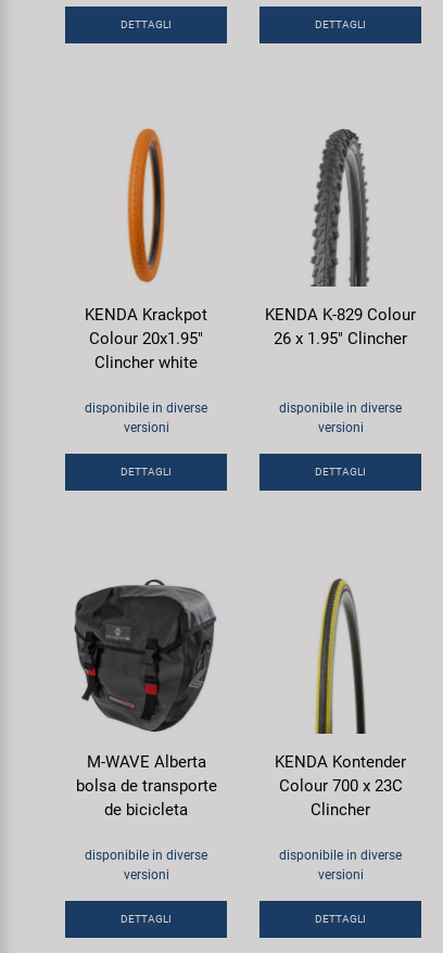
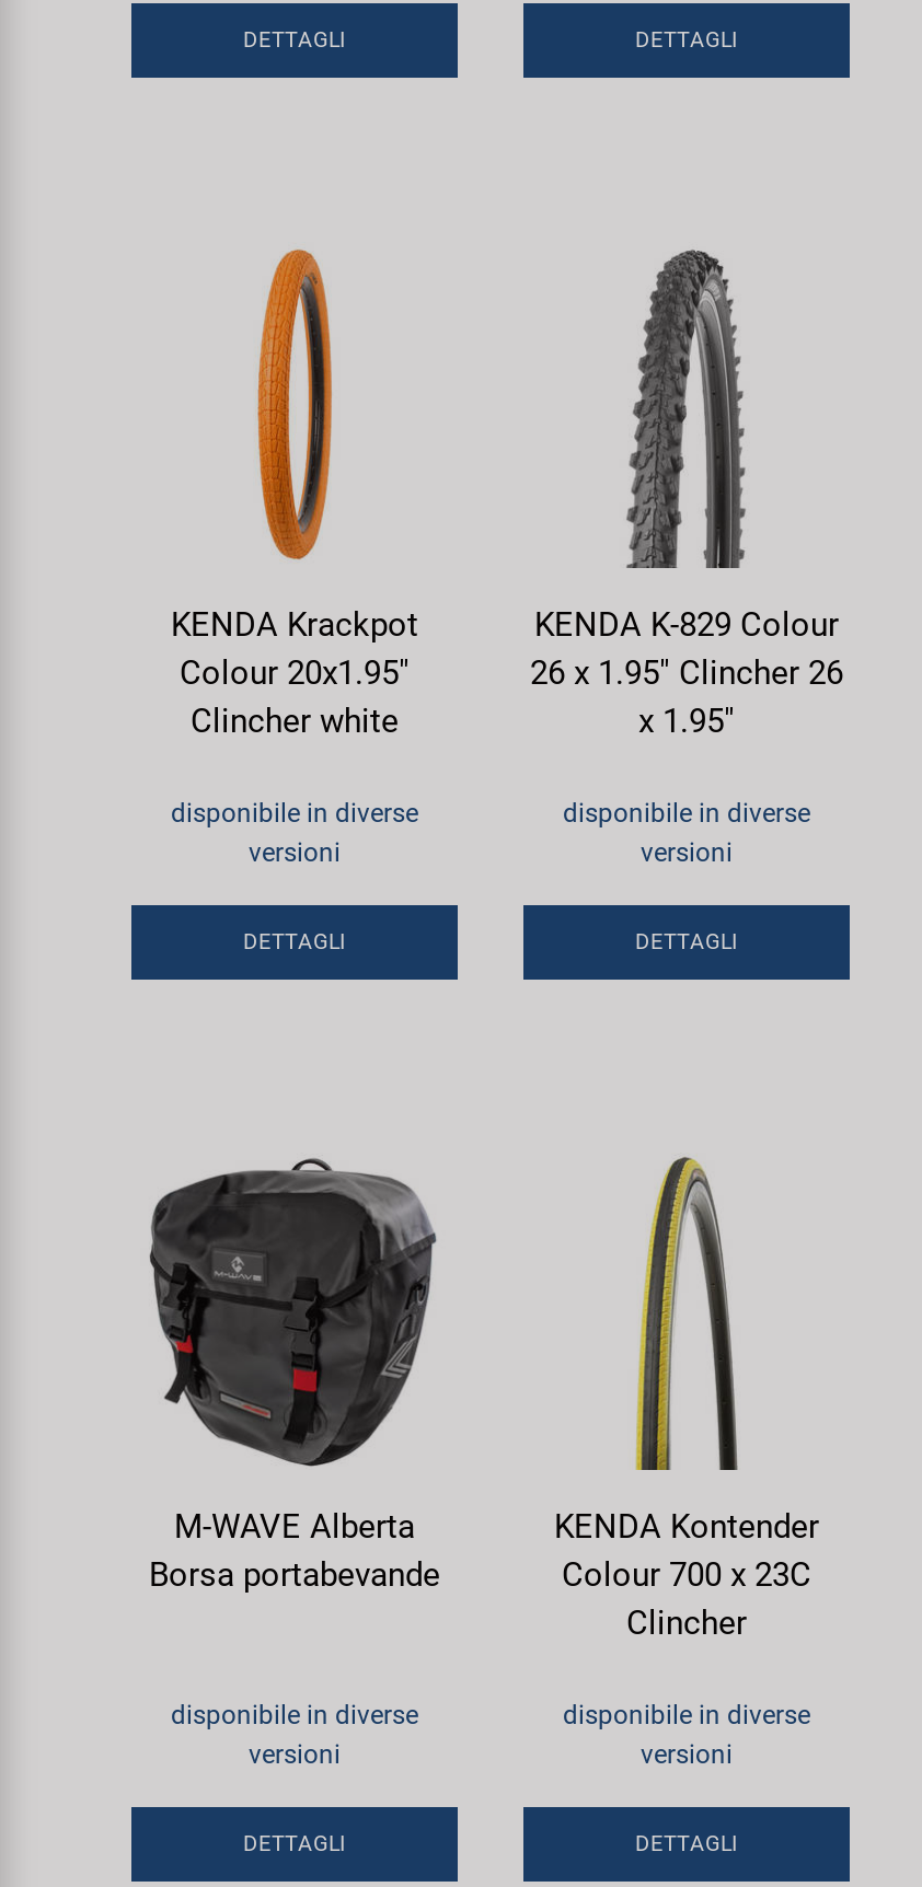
- 26 x 1.95" Clincher
+ 26 x 1.95" Clincher 26
+ x 1.95"

- bolsa de transporte
- de bicicleta
+ Borsa portabevande
